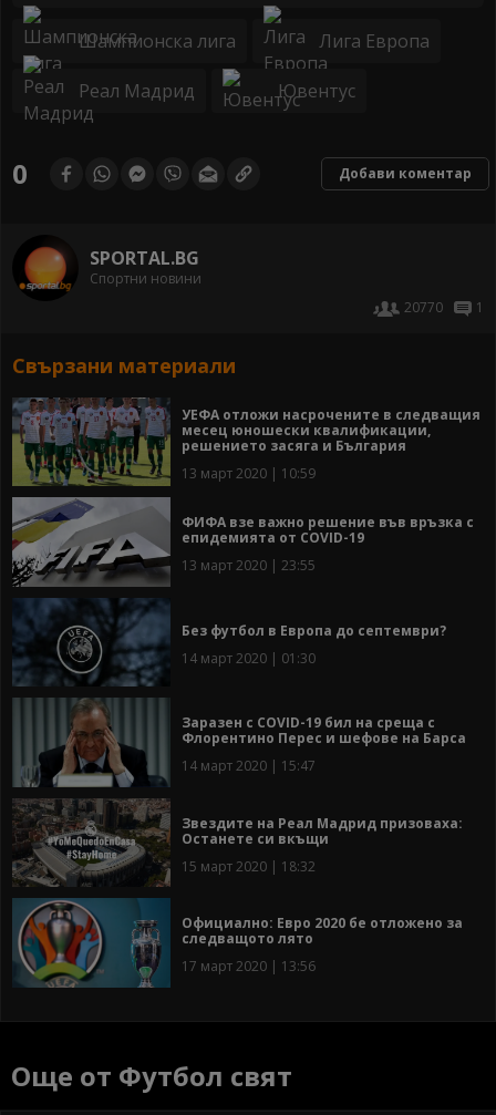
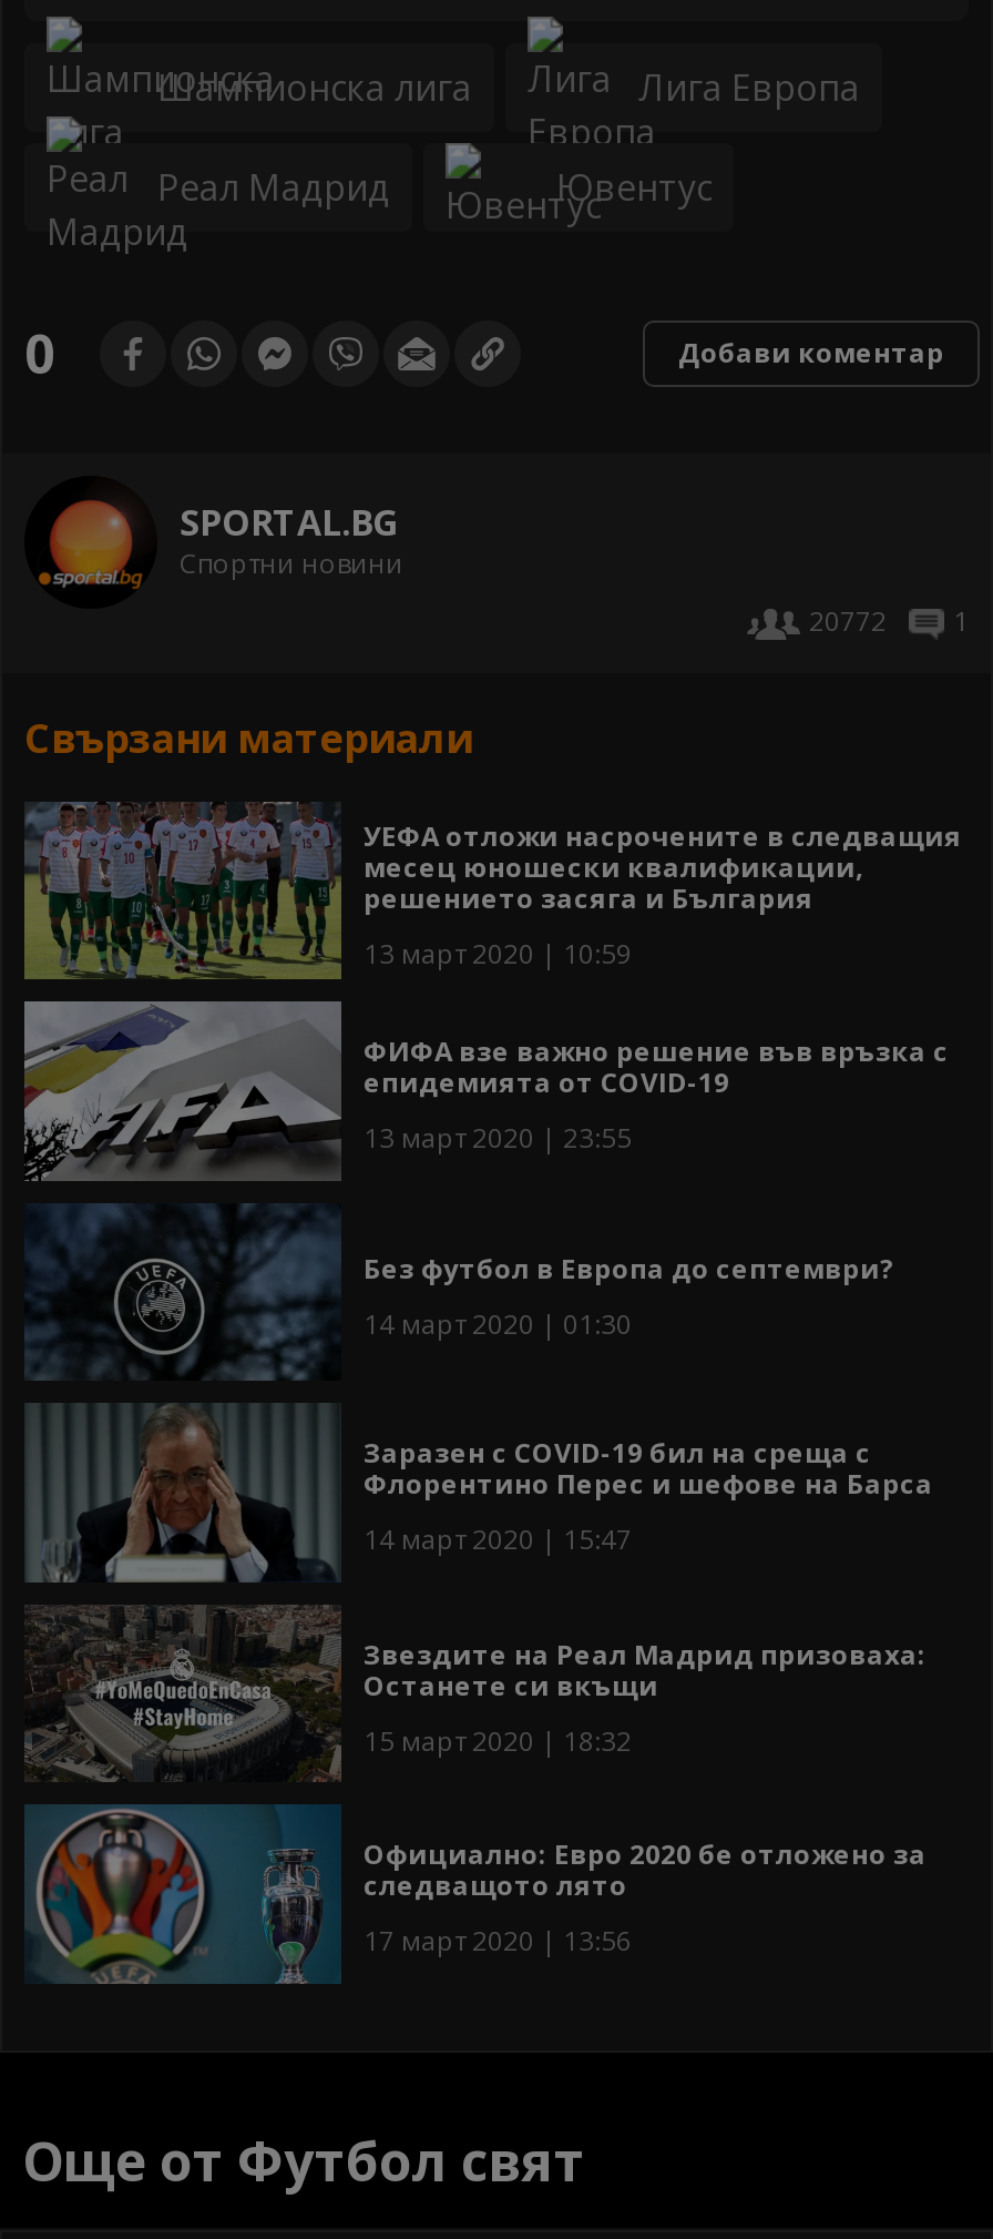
- 20770 1
+ 20772 1
